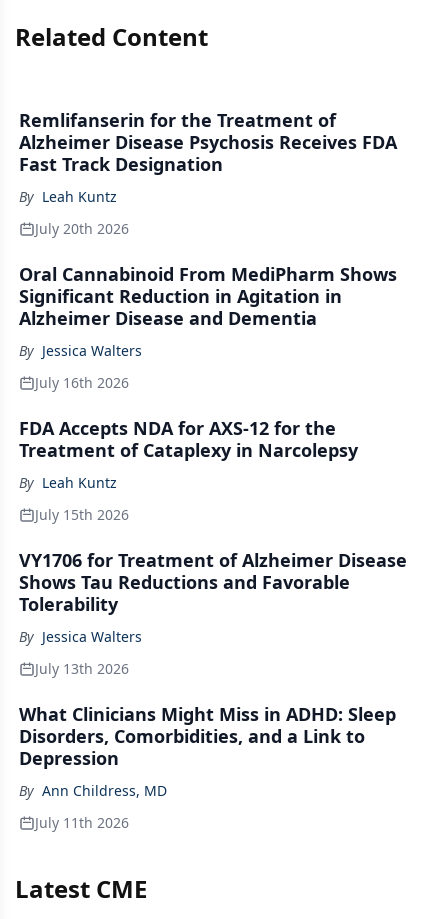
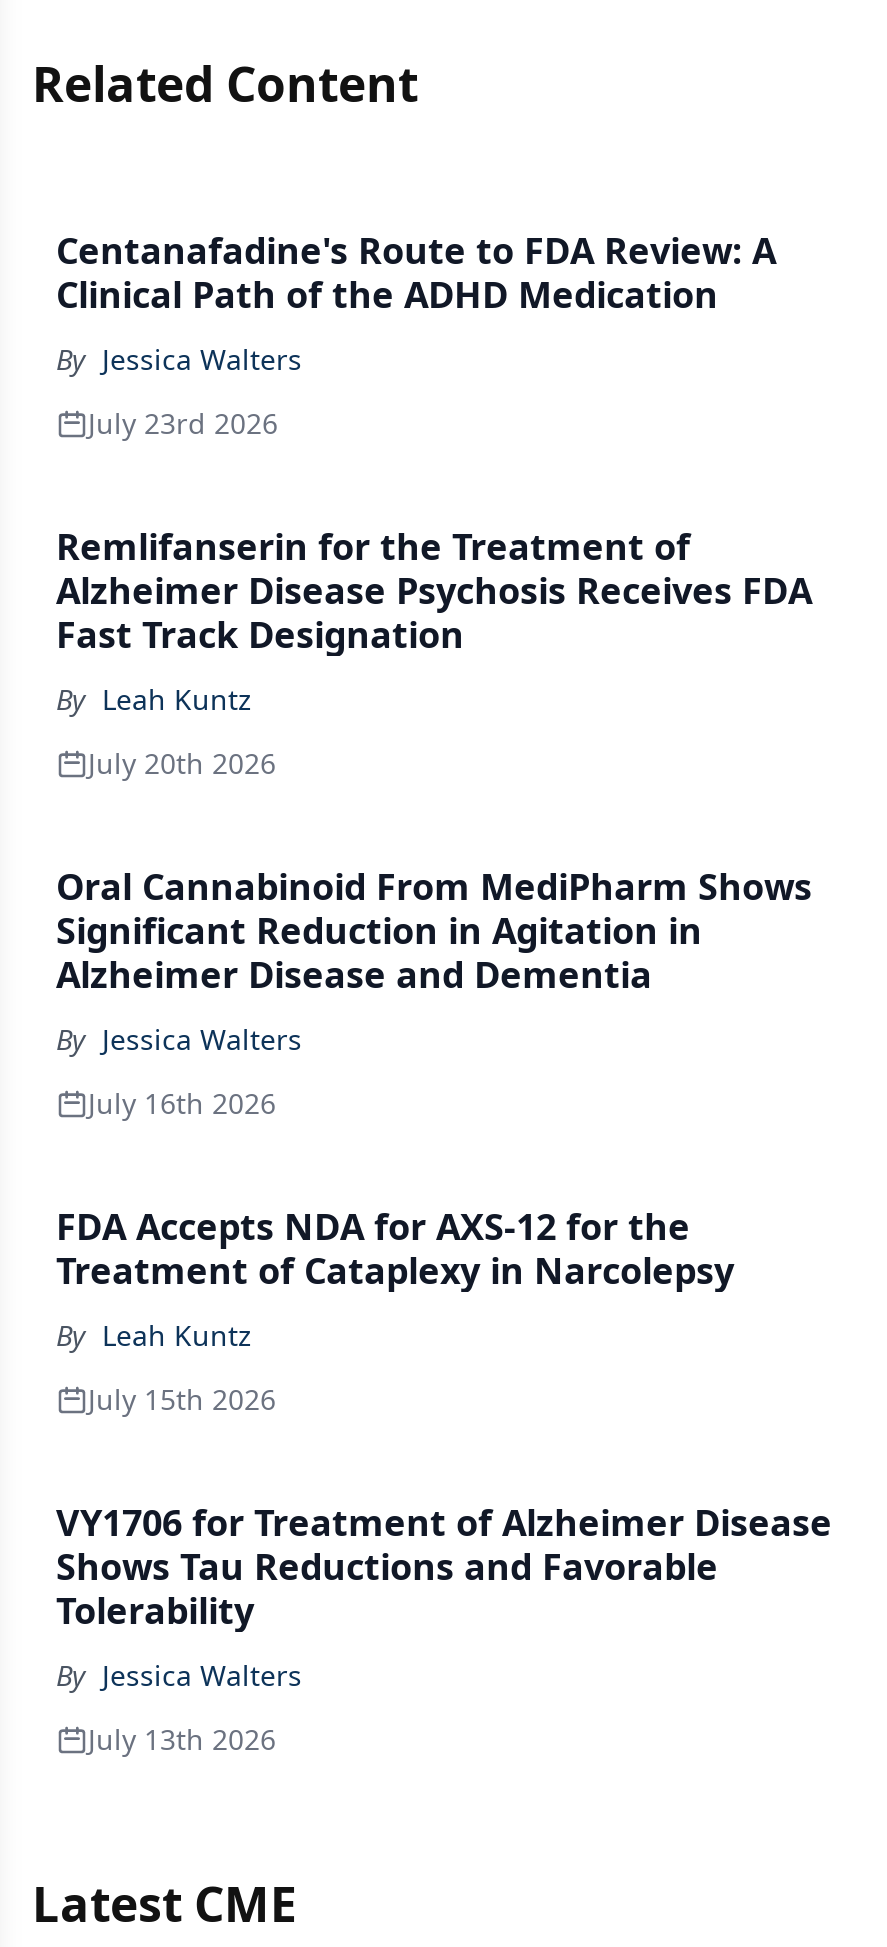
+ Centanafadine's Route to FDA Review: A
+ Clinical Path of the ADHD Medication
+ By Jessica Walters
+ July 23rd 2026

moved down: Remlifanserin for the Treatment of | Alzheimer Disease Psychosis Receives FDA | Fast Track Designation | By Leah Kuntz | July 20th 2026

moved down: Oral Cannabinoid From MediPharm Shows | Significant Reduction in Agitation in | Alzheimer Disease and Dementia | By Jessica Walters | July 16th 2026

moved down: FDA Accepts NDA for AXS-12 for the | Treatment of Cataplexy in Narcolepsy | By Leah Kuntz | July 15th 2026

moved down: VY1706 for Treatment of Alzheimer Disease | Shows Tau Reductions and Favorable | Tolerability | By Jessica Walters | July 13th 2026

- What Clinicians Might Miss in ADHD: Sleep
- Disorders, Comorbidities, and a Link to
- Depression
- By Ann Childress, MD
- July 11th 2026
